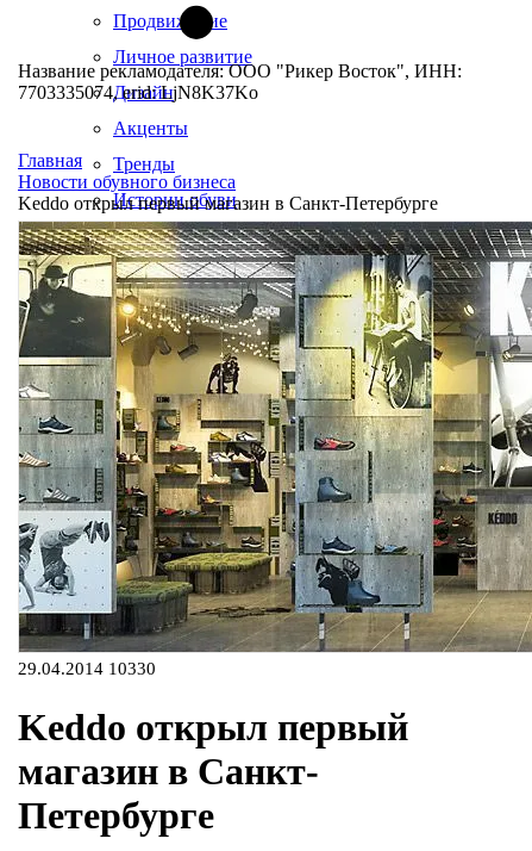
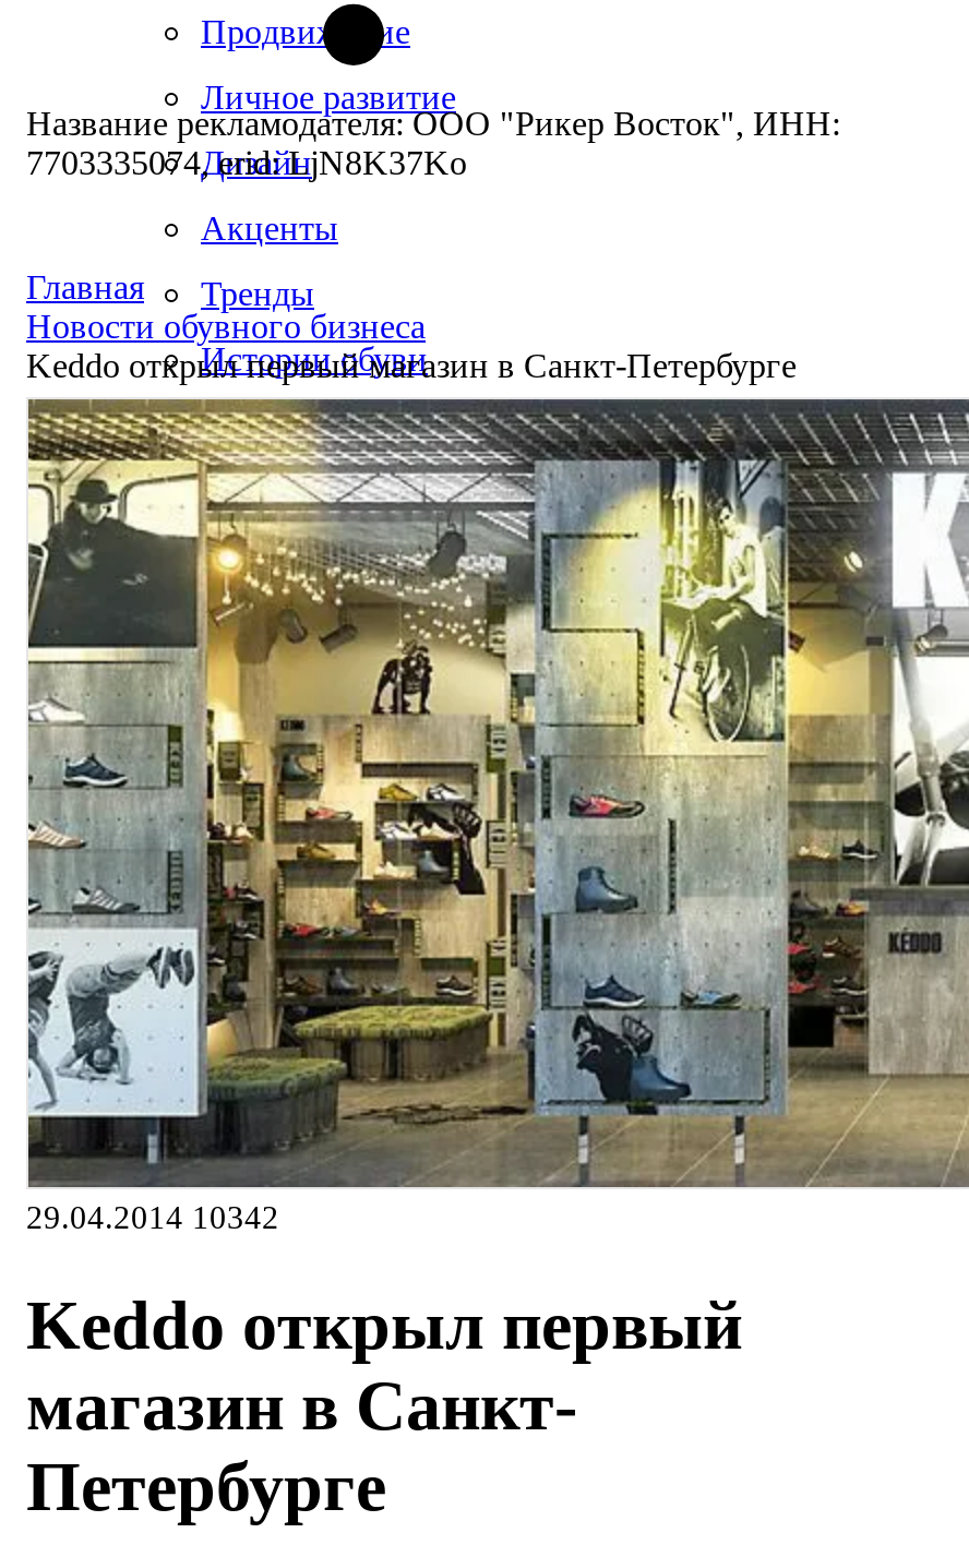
- 29.04.2014 10330
+ 29.04.2014 10342
